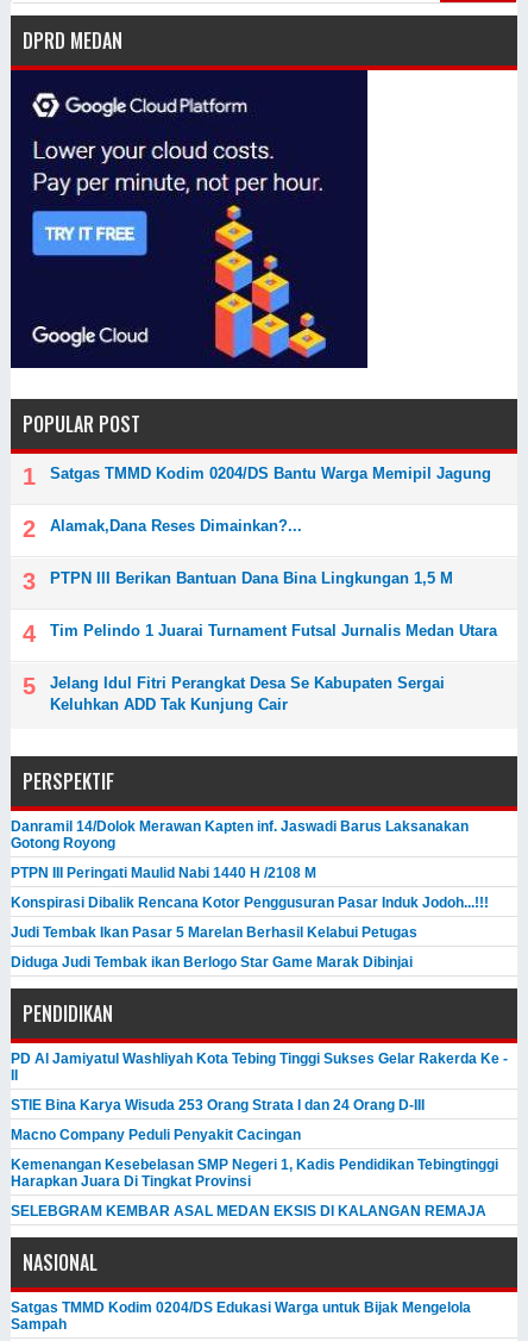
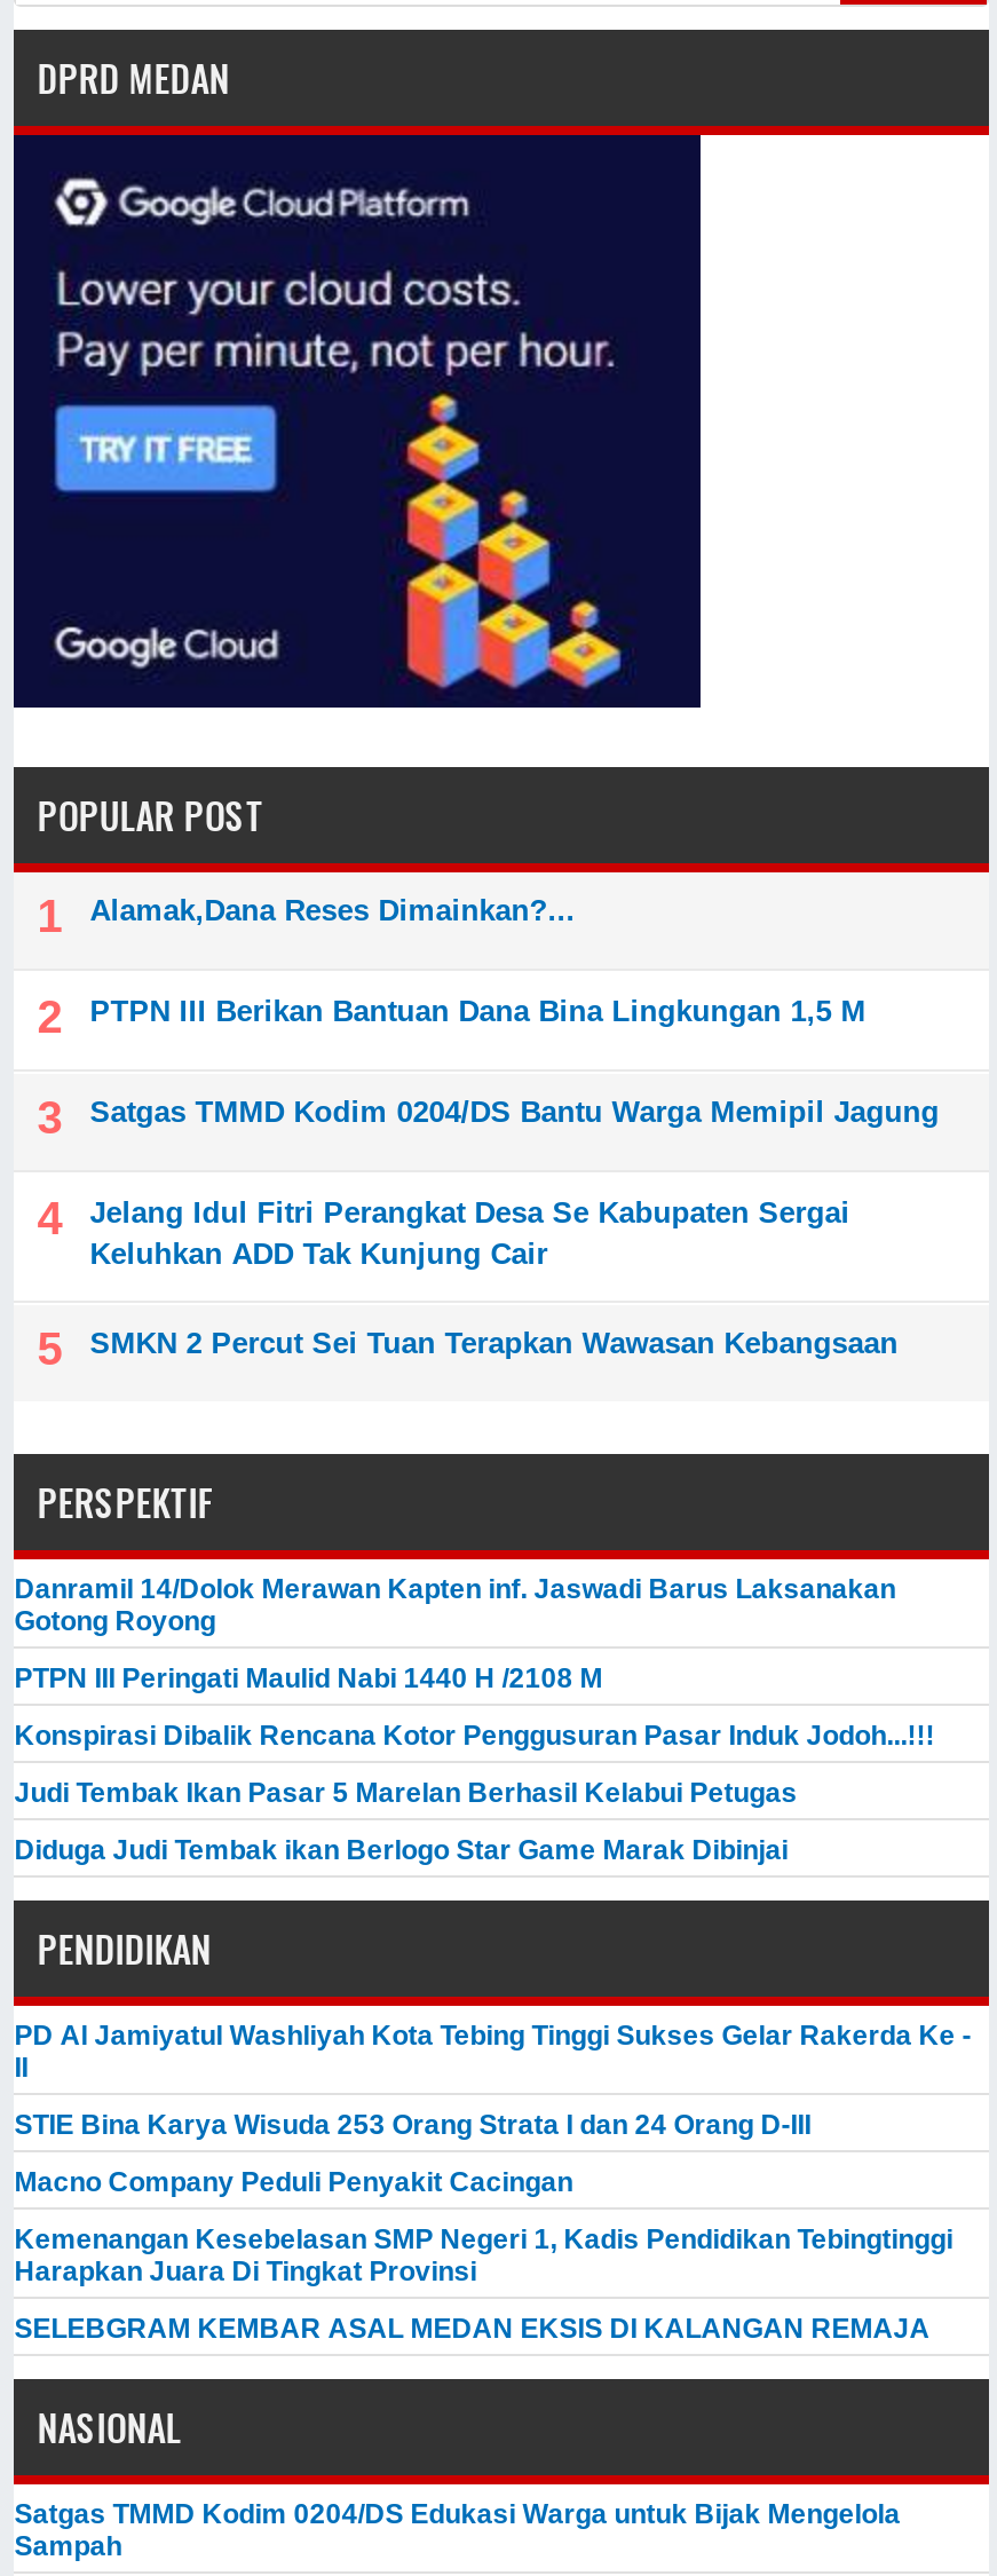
moved down: Satgas TMMD Kodim 0204/DS Bantu Warga Memipil Jagung

moved up: Alamak,Dana Reses Dimainkan?... | PTPN III Berikan Bantuan Dana Bina Lingkungan 1,5 M

- Tim Pelindo 1 Juarai Turnament Futsal Jurnalis Medan Utara

moved up: Jelang Idul Fitri Perangkat Desa Se Kabupaten Sergai | Keluhkan ADD Tak Kunjung Cair

+ SMKN 2 Percut Sei Tuan Terapkan Wawasan Kebangsaan
